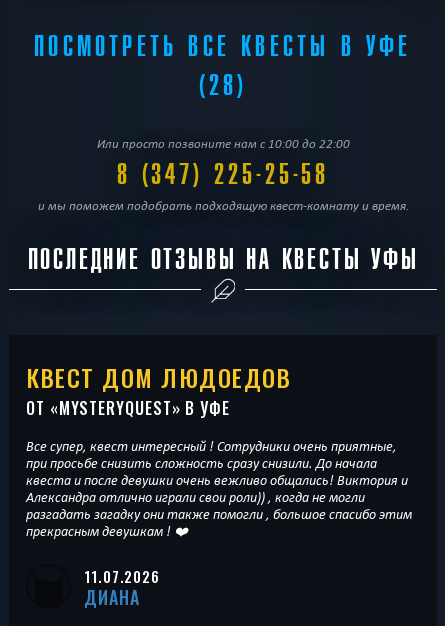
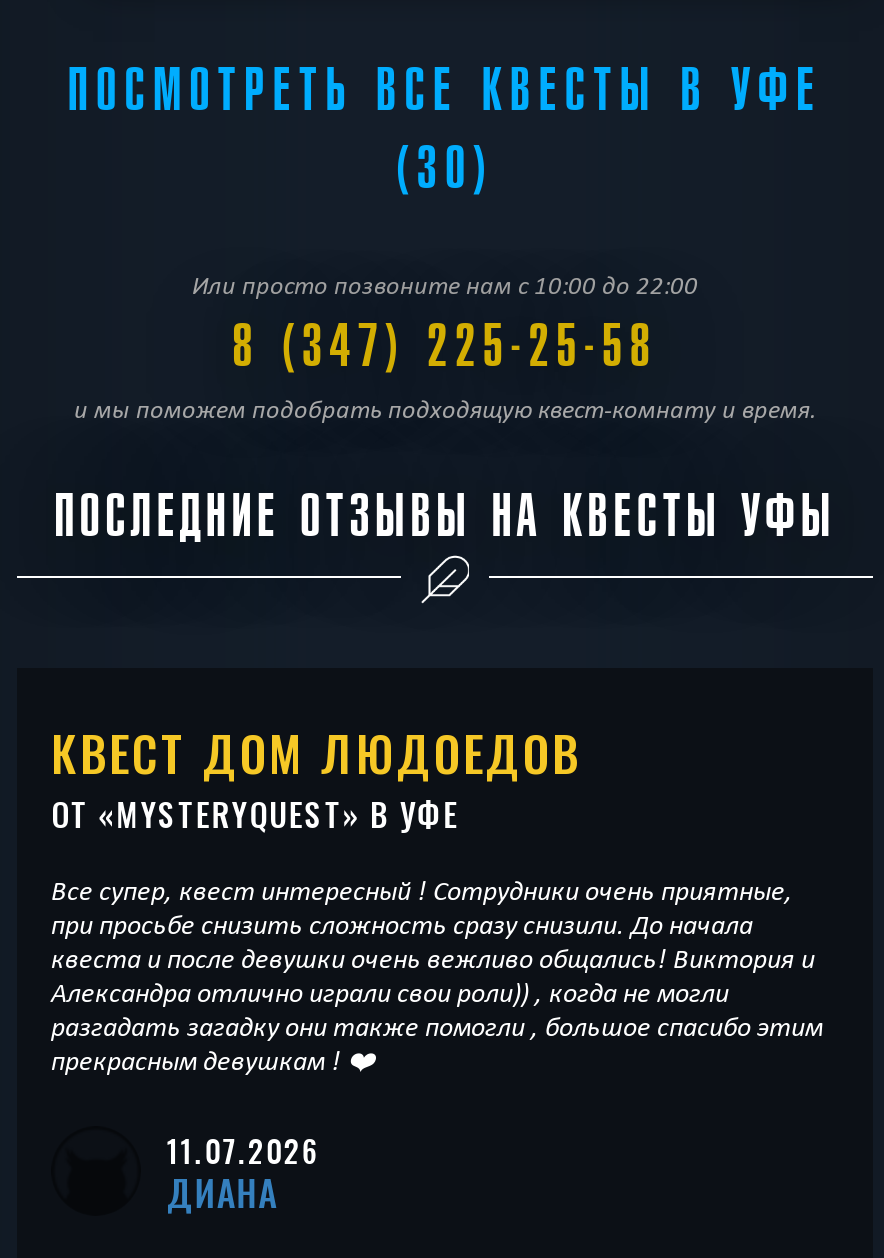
- (28)
+ (30)
